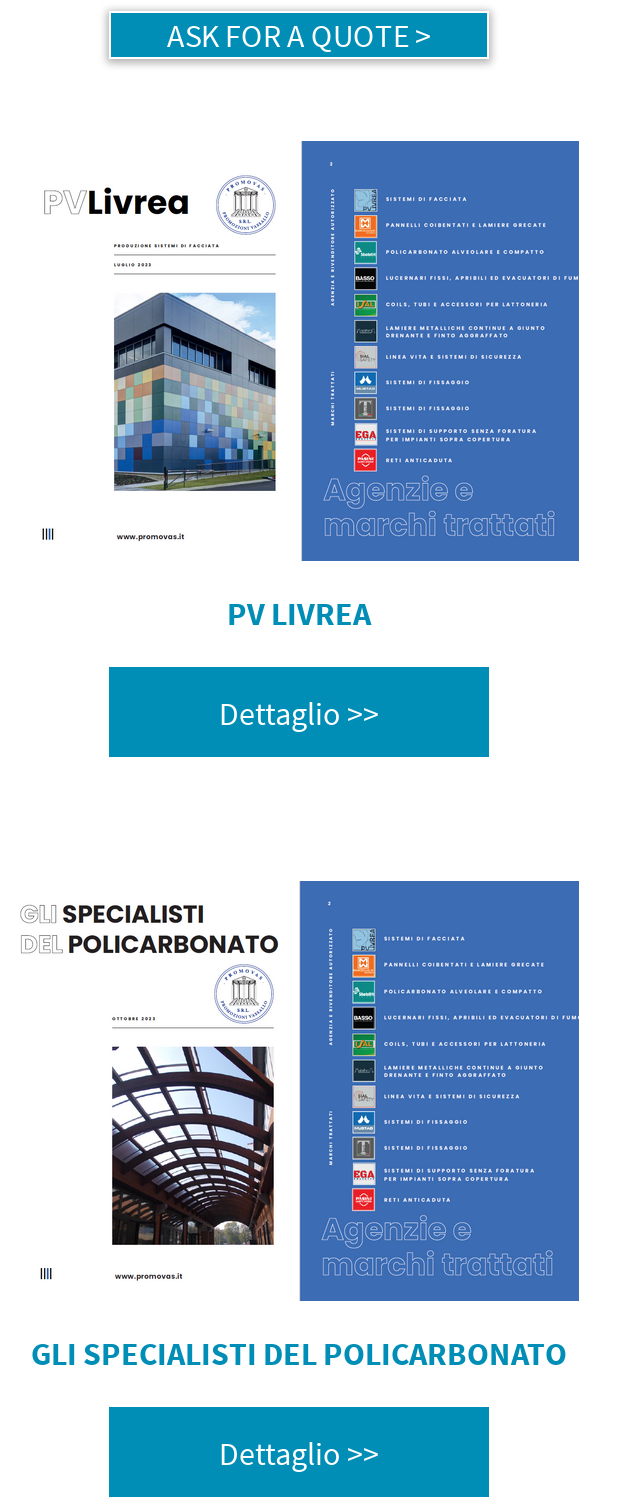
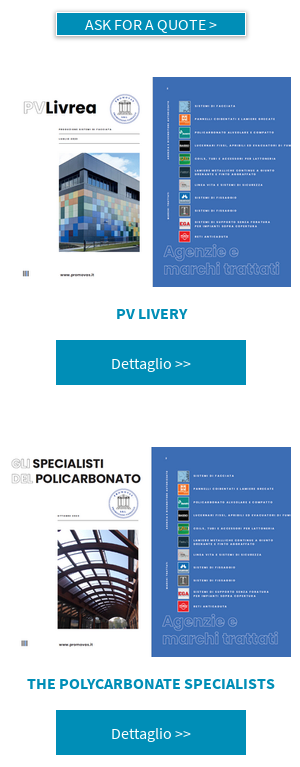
- PV LIVREA
+ PV LIVERY

- GLI SPECIALISTI DEL POLICARBONATO
+ THE POLYCARBONATE SPECIALISTS
